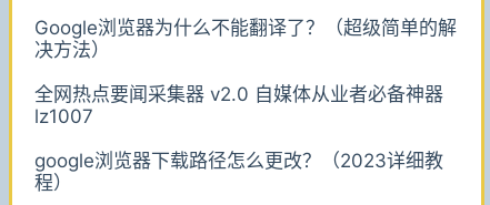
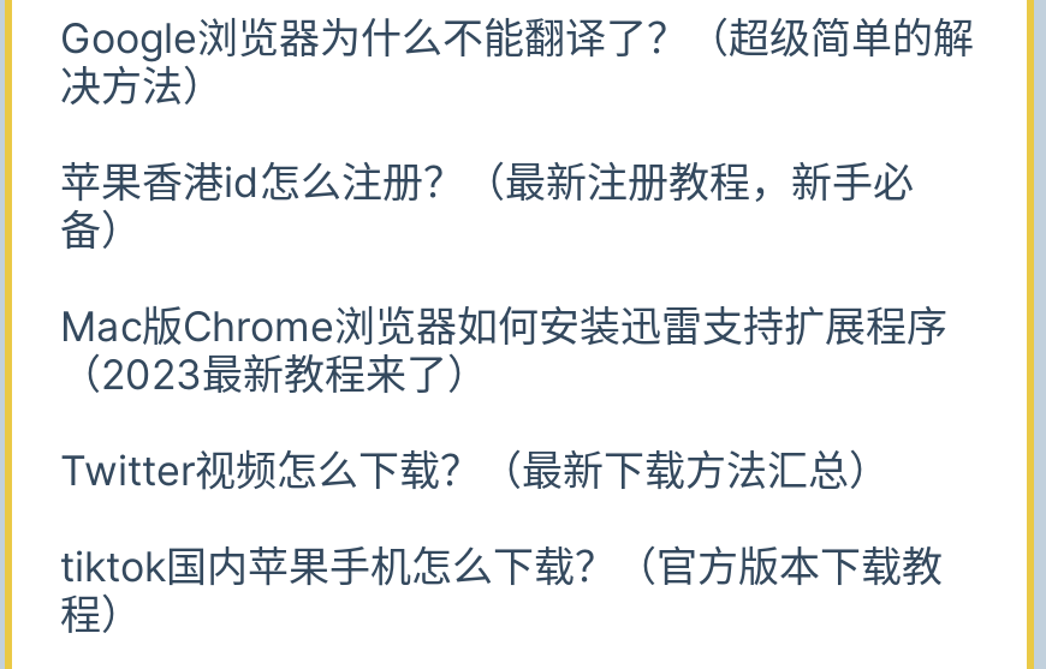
- 全网热点要闻采集器 v2.0 自媒体从业者必备神器
- lz1007
- google浏览器下载路径怎么更改？（2023详细教
+ 苹果香港id怎么注册？（最新注册教程，新手必
+ 备）
+ Mac版Chrome浏览器如何安装迅雷支持扩展程序
+ （2023最新教程来了）
+ Twitter视频怎么下载？（最新下载方法汇总）
+ tiktok国内苹果手机怎么下载？（官方版本下载教
